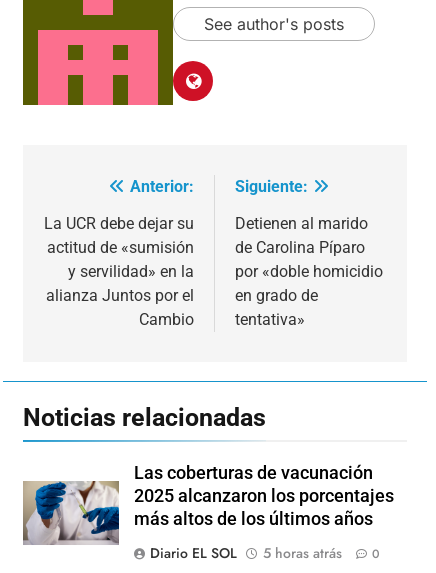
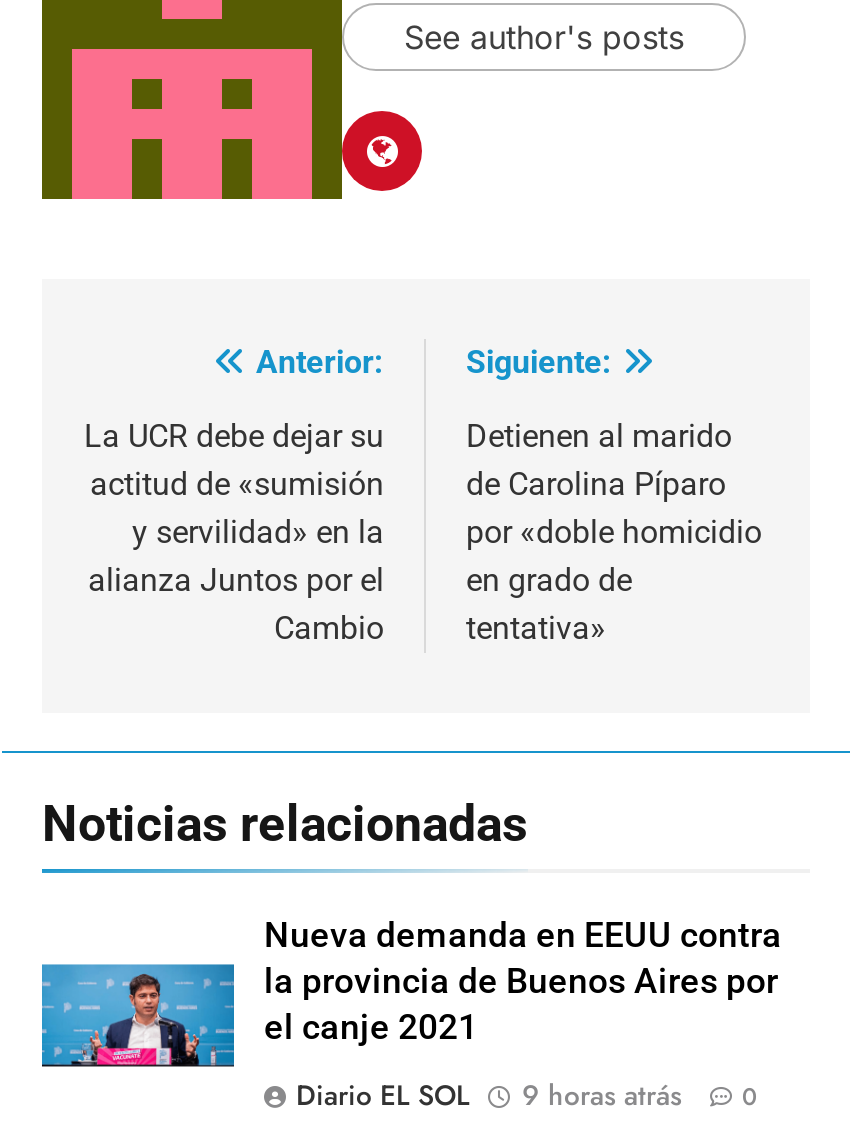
- [image]
- Las coberturas de vacunación
- 2025 alcanzaron los porcentajes
- más altos de los últimos años
+ [image]
+ Nueva demanda en EEUU contra
+ la provincia de Buenos Aires por
+ el canje 2021

- Diario EL SOL 5 horas atrás 0
+ Diario EL SOL 9 horas atrás 0
